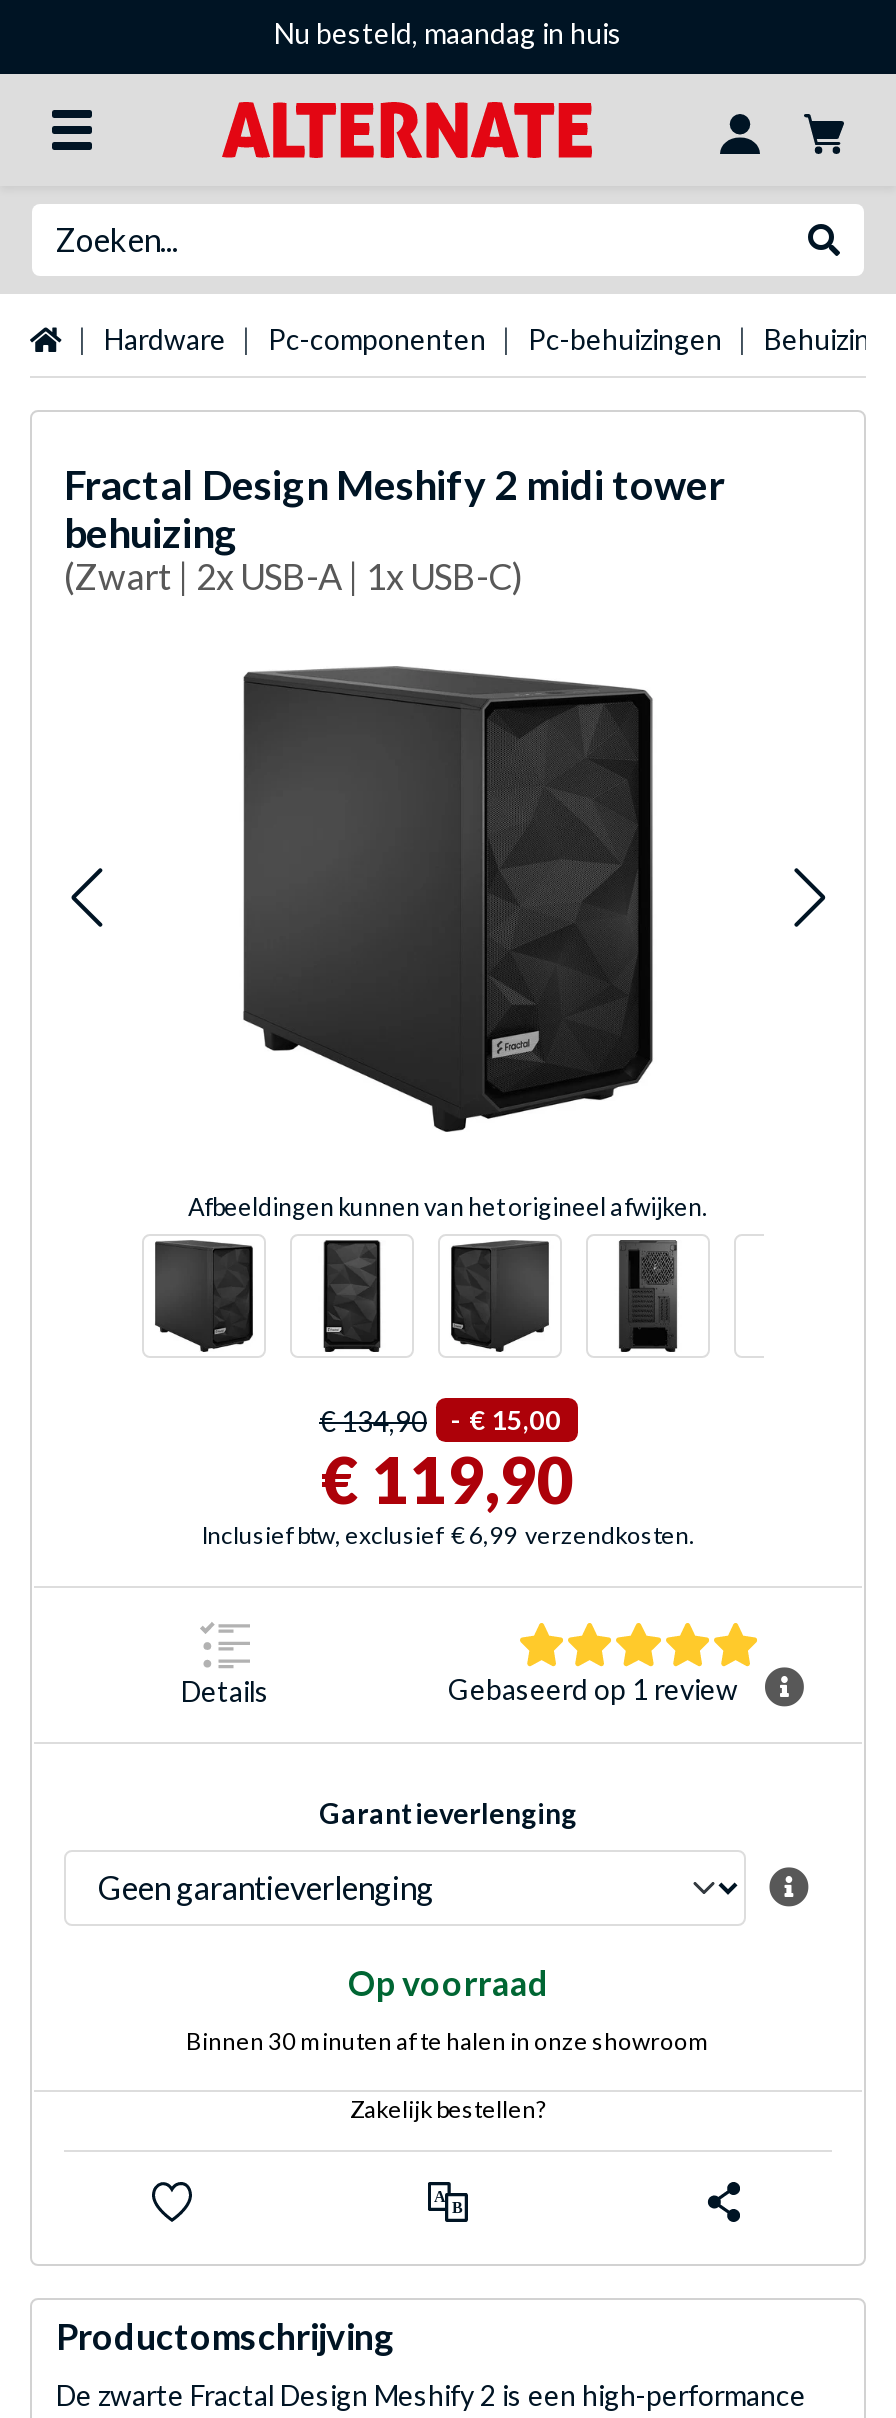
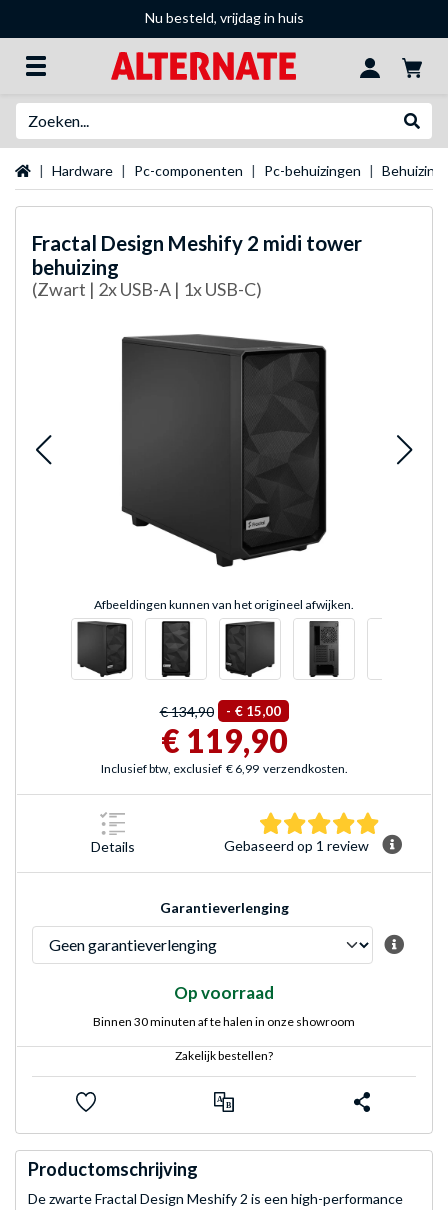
- Nu besteld, maandag in huis
+ Nu besteld, vrijdag in huis
